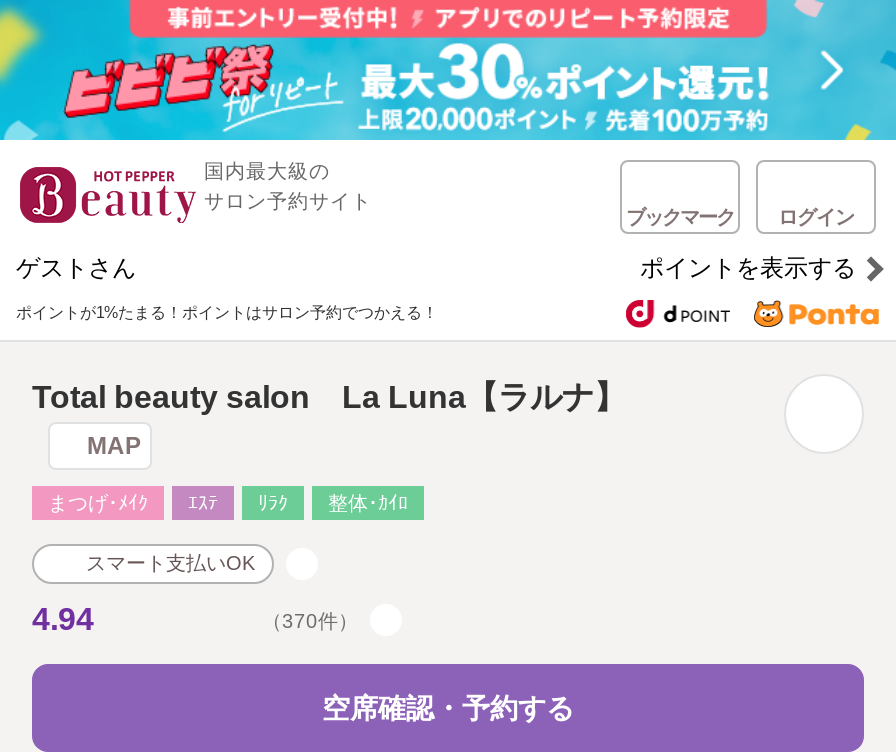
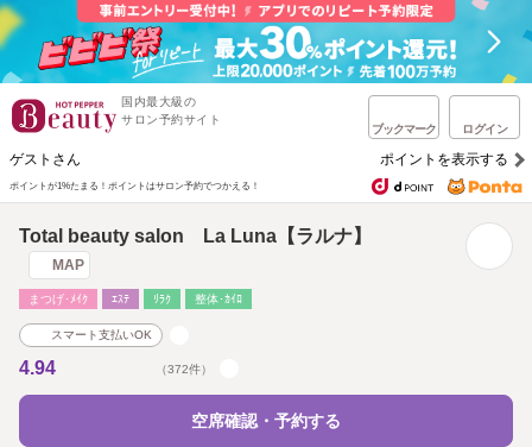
- （370件）
+ （372件）
